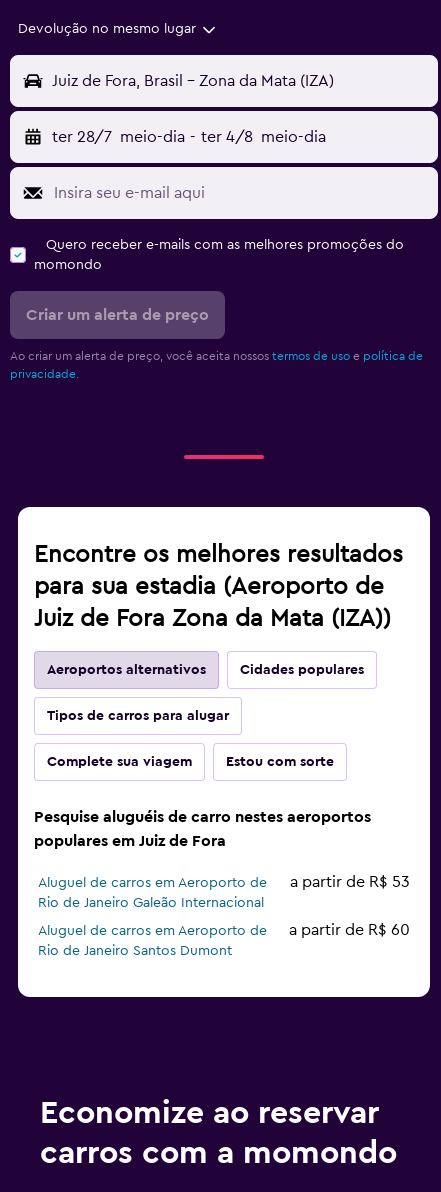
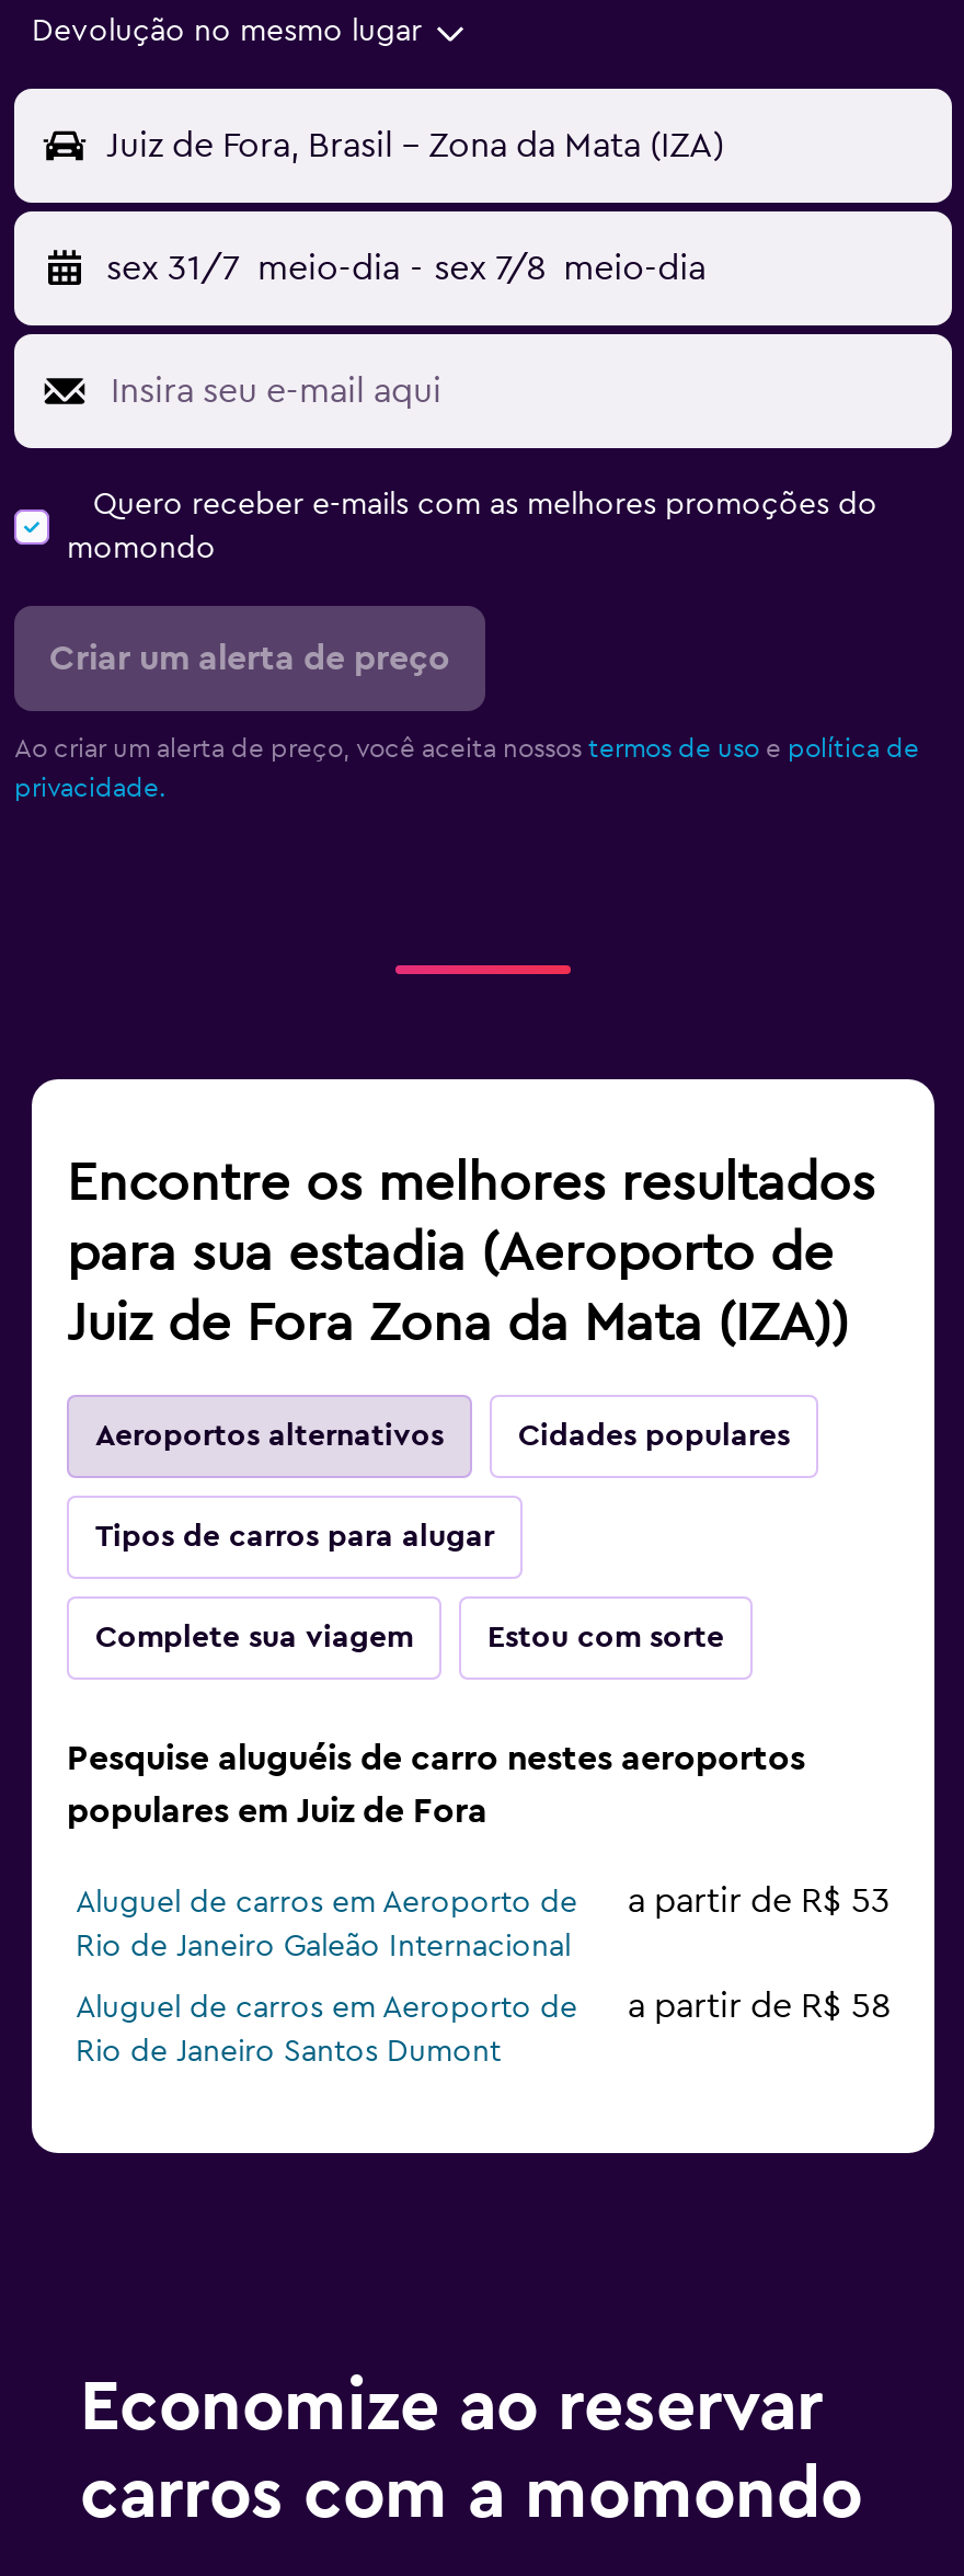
- ter 28/7 meio-dia - ter 4/8 meio-dia
+ sex 31/7 meio-dia - sex 7/8 meio-dia

- Aluguel de carros em Aeroporto de a partir de R$ 60
+ Aluguel de carros em Aeroporto de a partir de R$ 58
